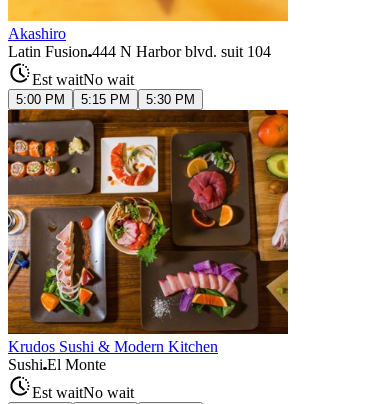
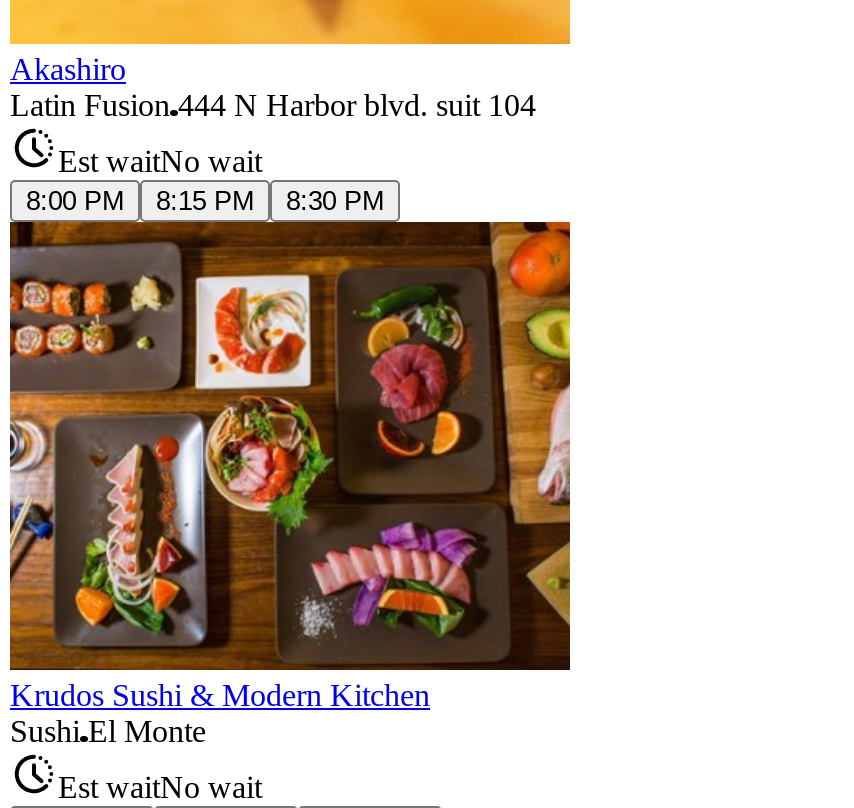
- 5:00 PM
+ 8:00 PM

- 5:15 PM
+ 8:15 PM

- 5:30 PM
+ 8:30 PM
